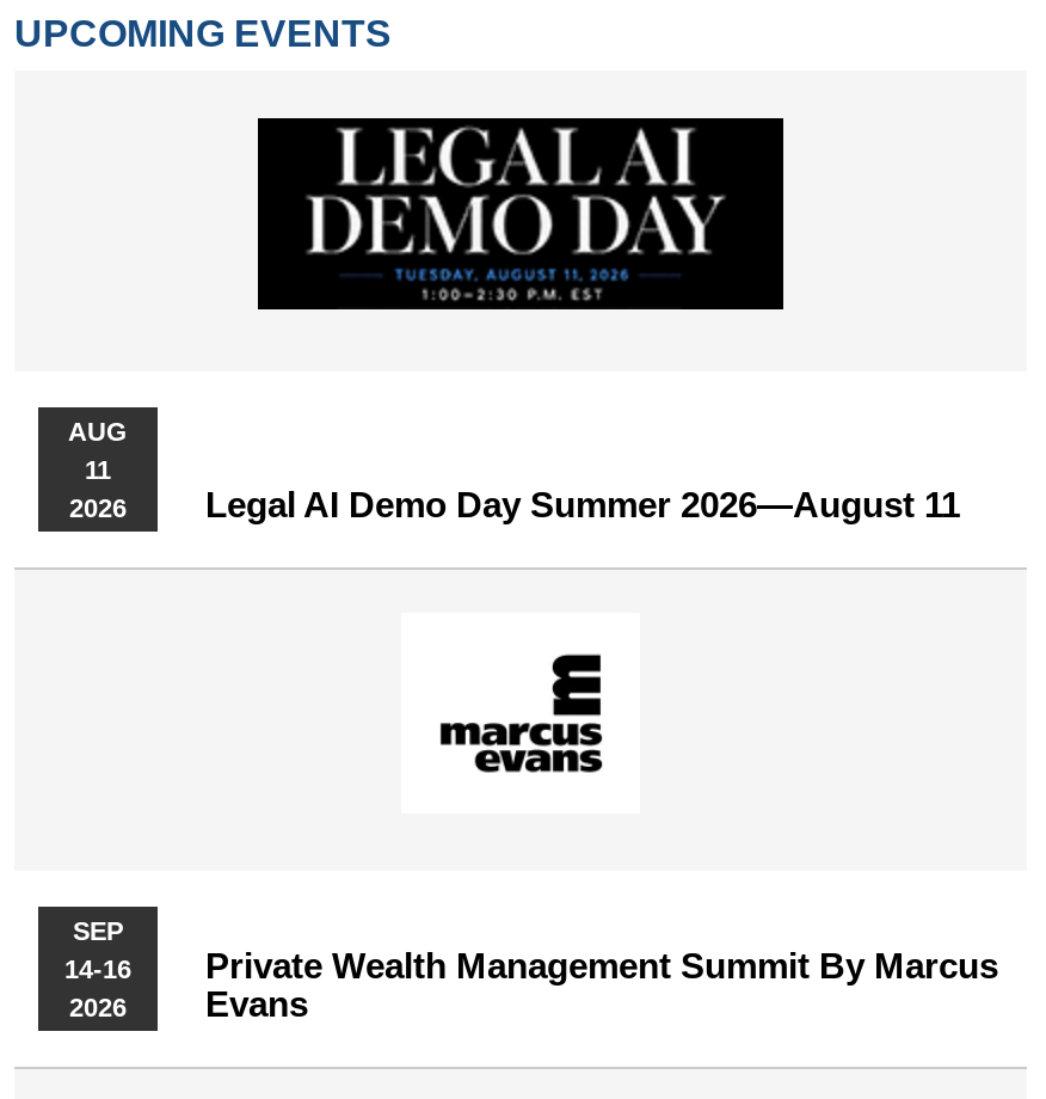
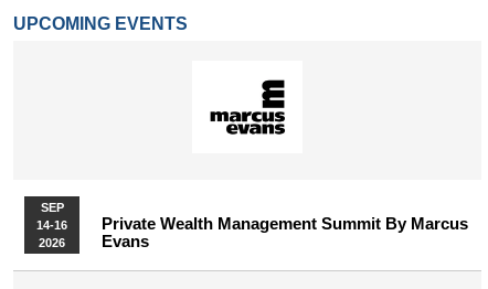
- [image]

- AUG
- 11
- 2026
- Legal AI Demo Day Summer 2026—August 11
